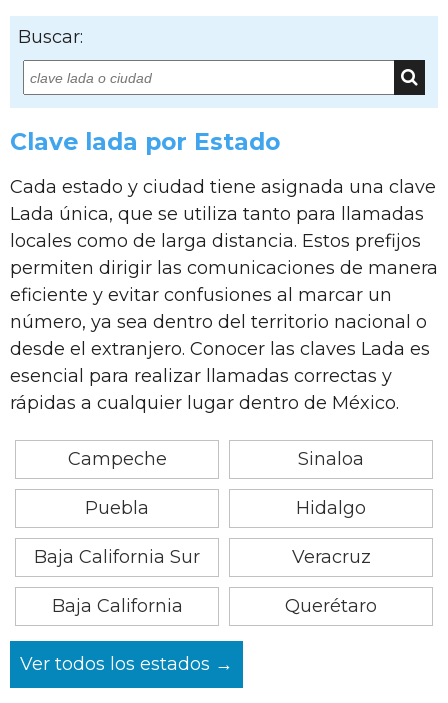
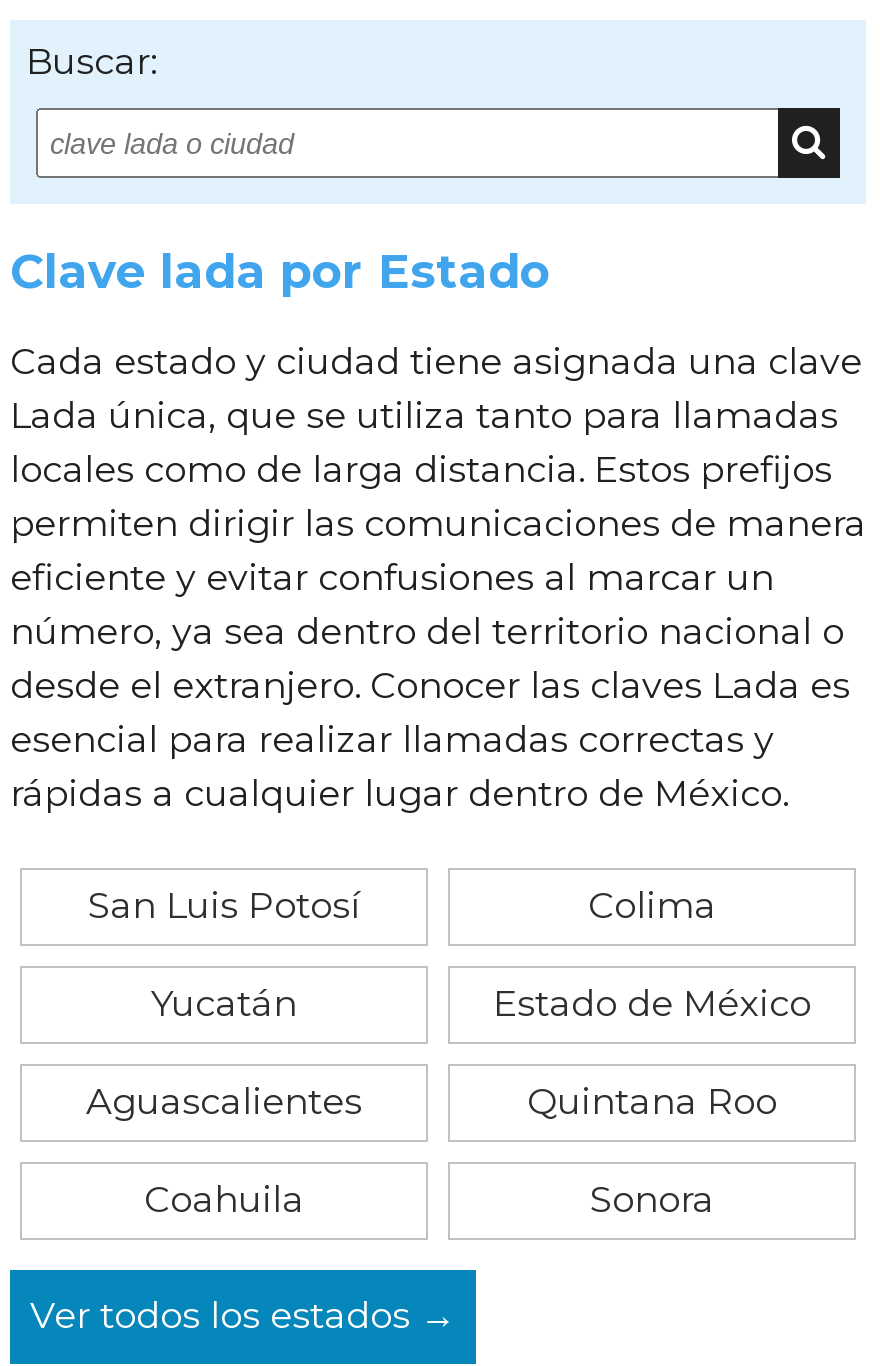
- Campeche
- Sinaloa
+ San Luis Potosí
+ Colima

- Puebla
- Hidalgo
+ Yucatán
+ Estado de México

- Baja California Sur
- Veracruz
+ Aguascalientes
+ Quintana Roo

- Baja California
- Querétaro
+ Coahuila
+ Sonora
